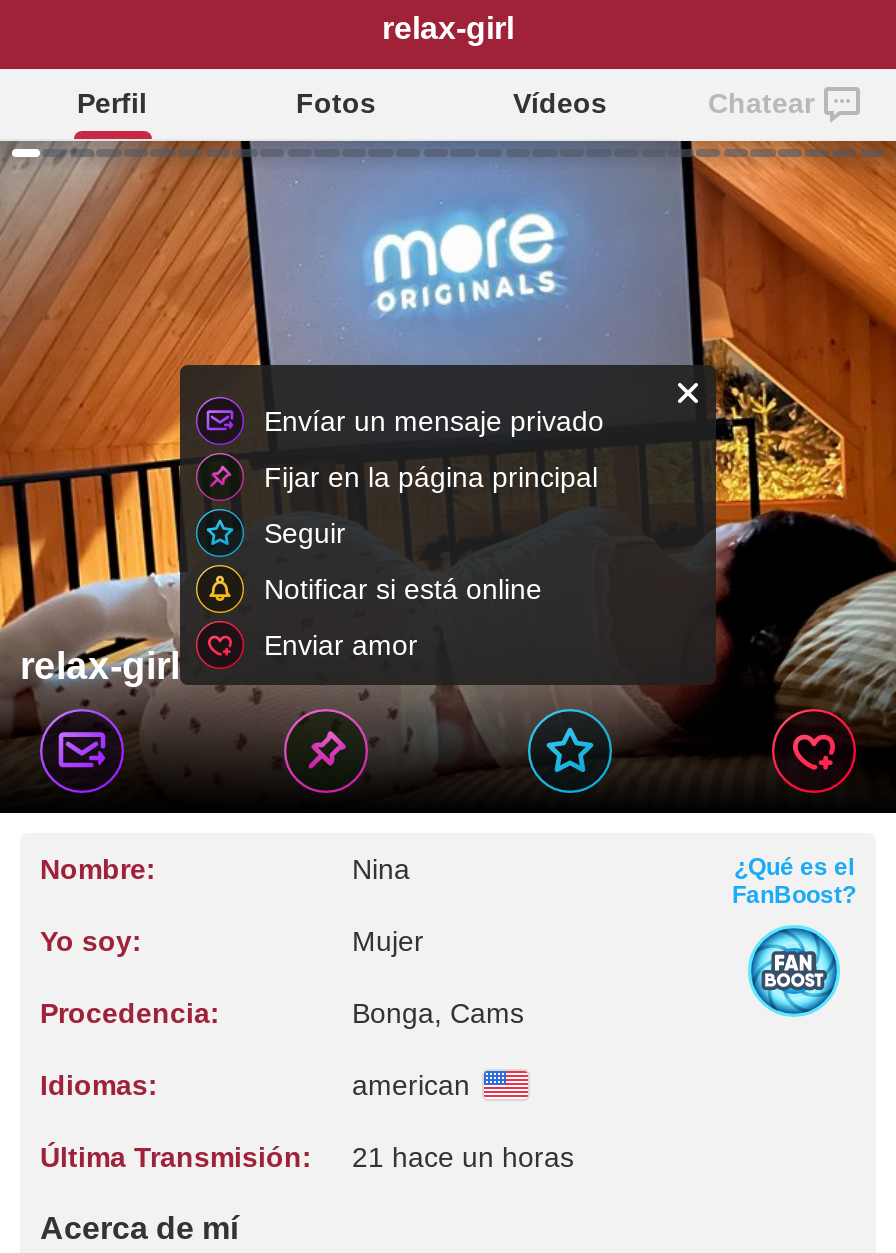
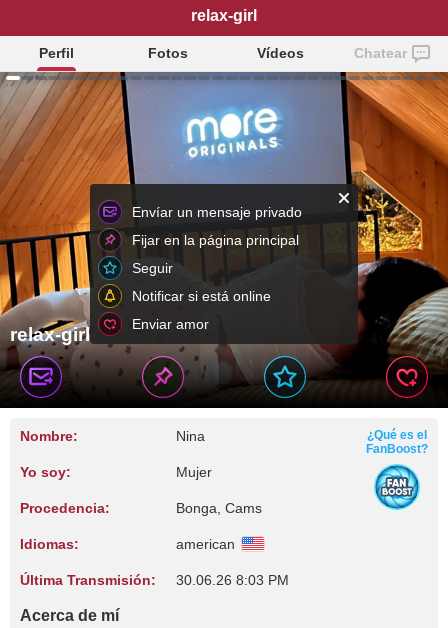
- Última Transmisión: 21 hace un horas
+ Última Transmisión: 30.06.26 8:03 PM
